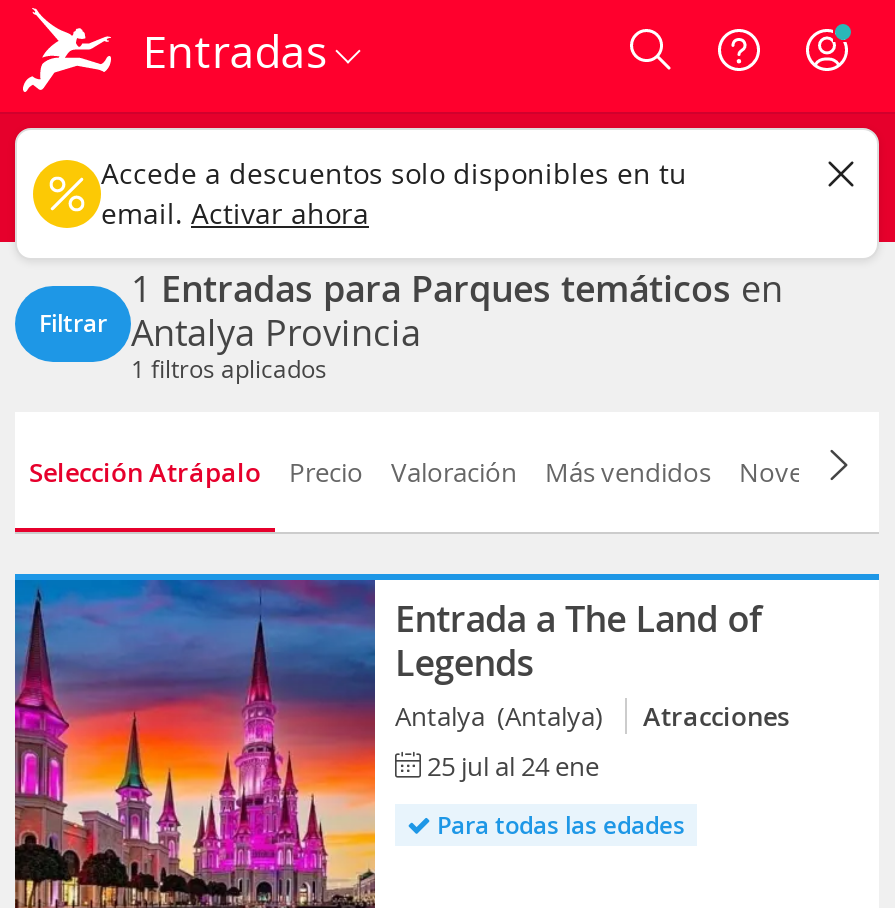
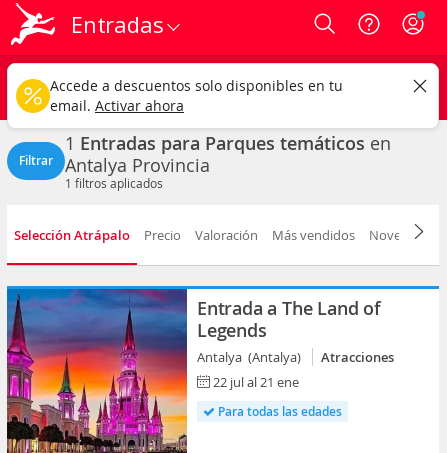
- 25 jul al 24 ene
+ 22 jul al 21 ene
